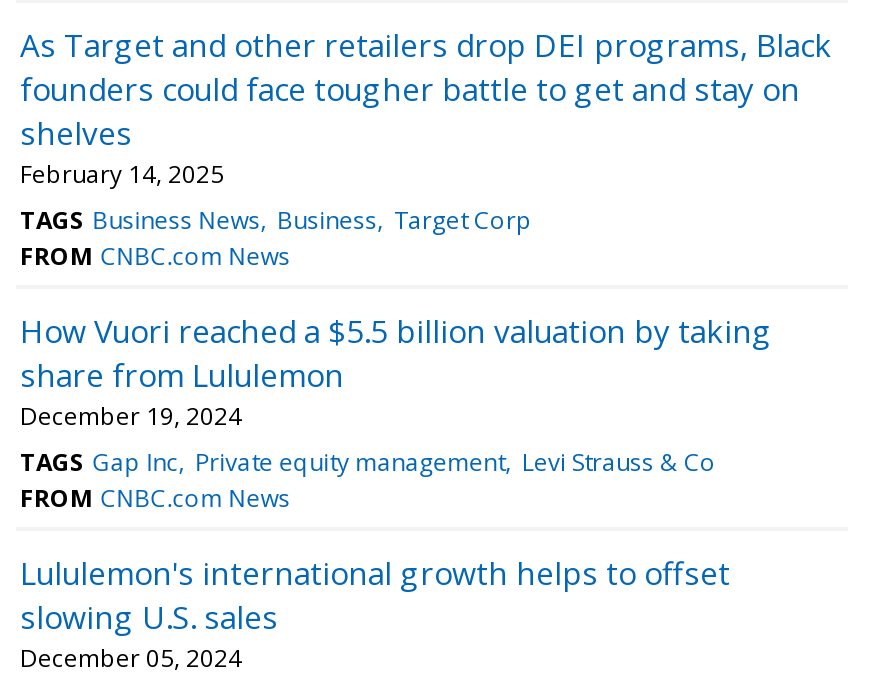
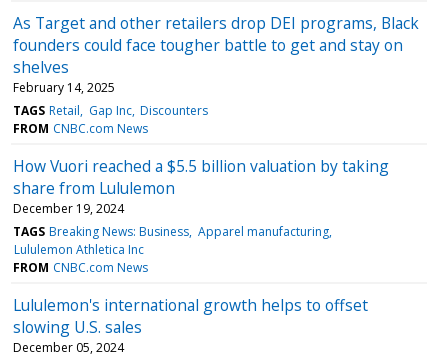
- TAGS Business News Business Target Corp
+ TAGS Retail Gap Inc Discounters

- TAGS Gap Inc Private equity management Levi Strauss & Co
+ TAGS Breaking News: Business Apparel manufacturing
+ Lululemon Athletica Inc
